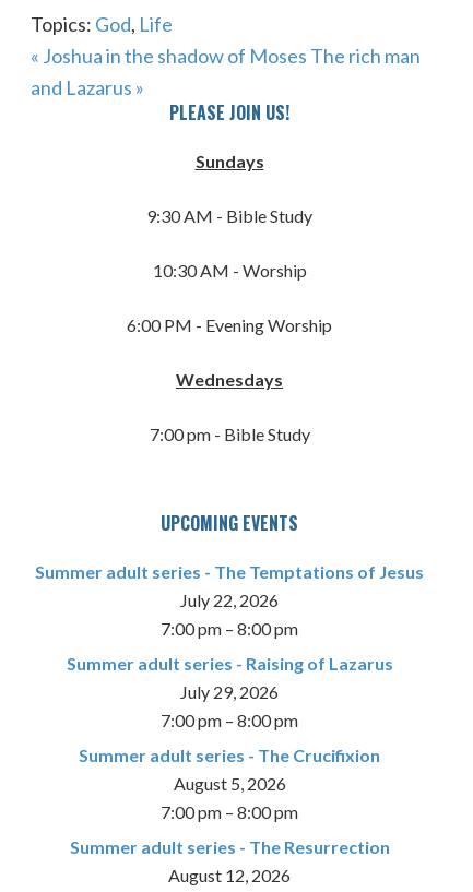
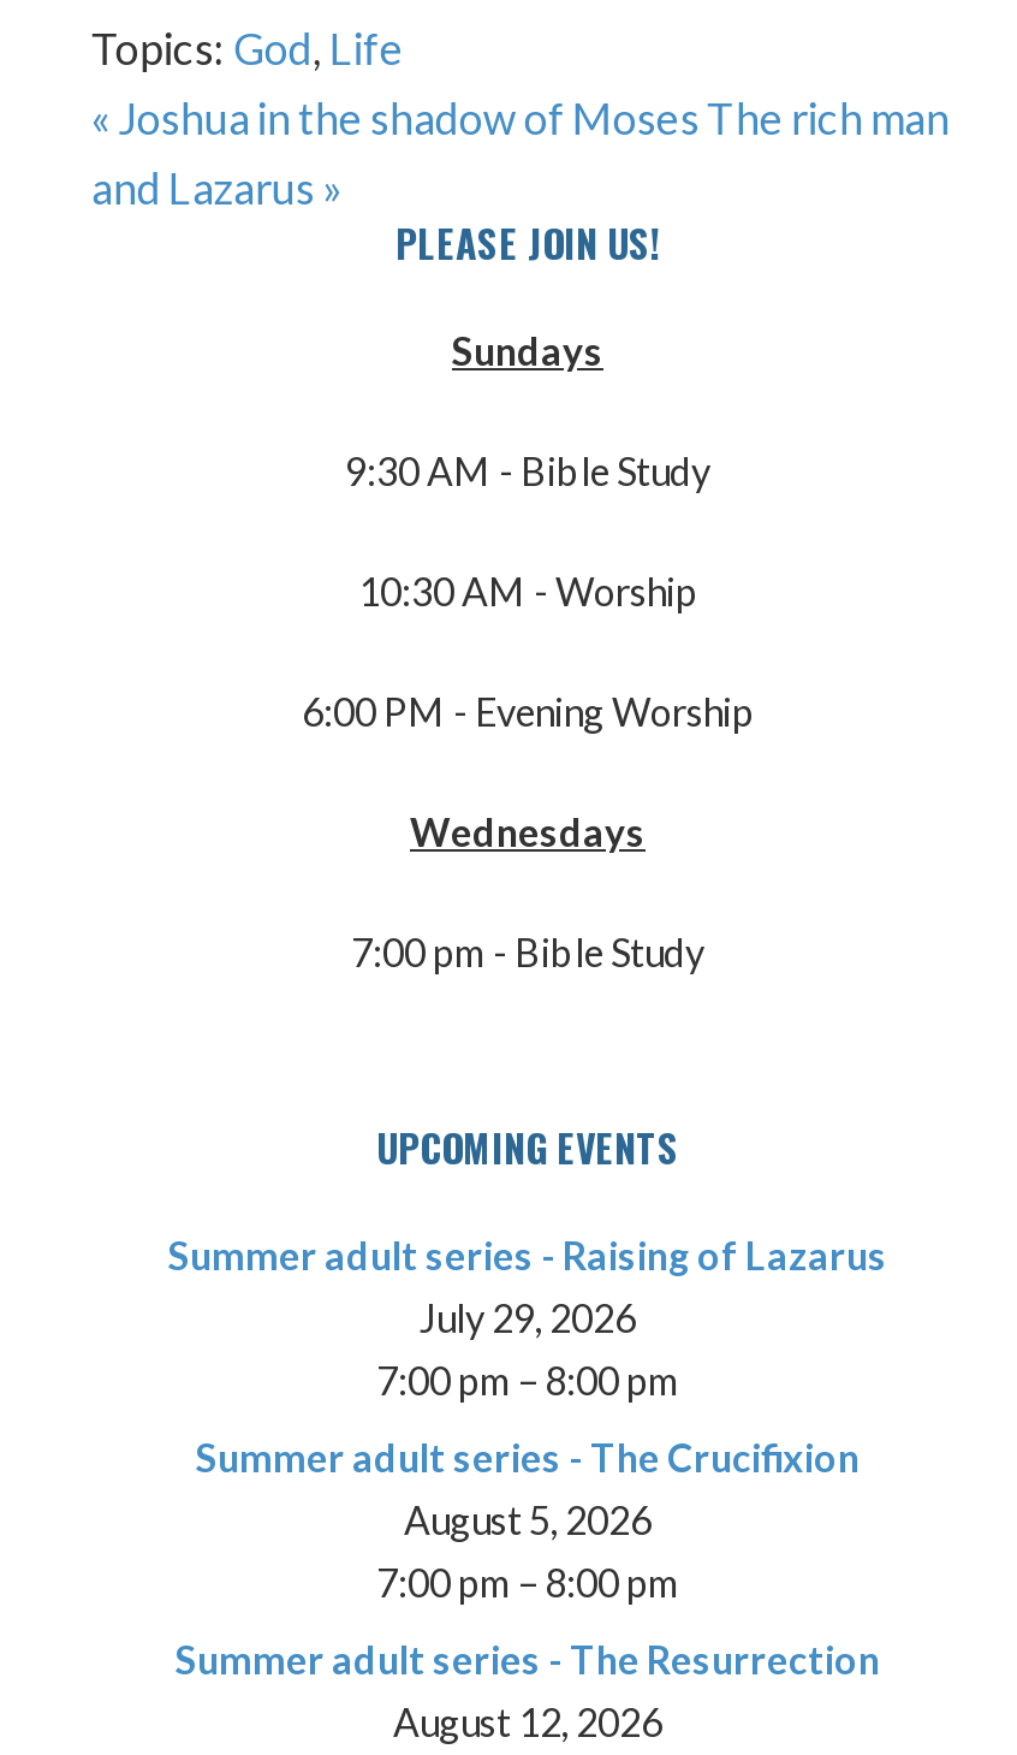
- Summer adult series - The Temptations of Jesus
- July 22, 2026
- 7:00 pm – 8:00 pm
